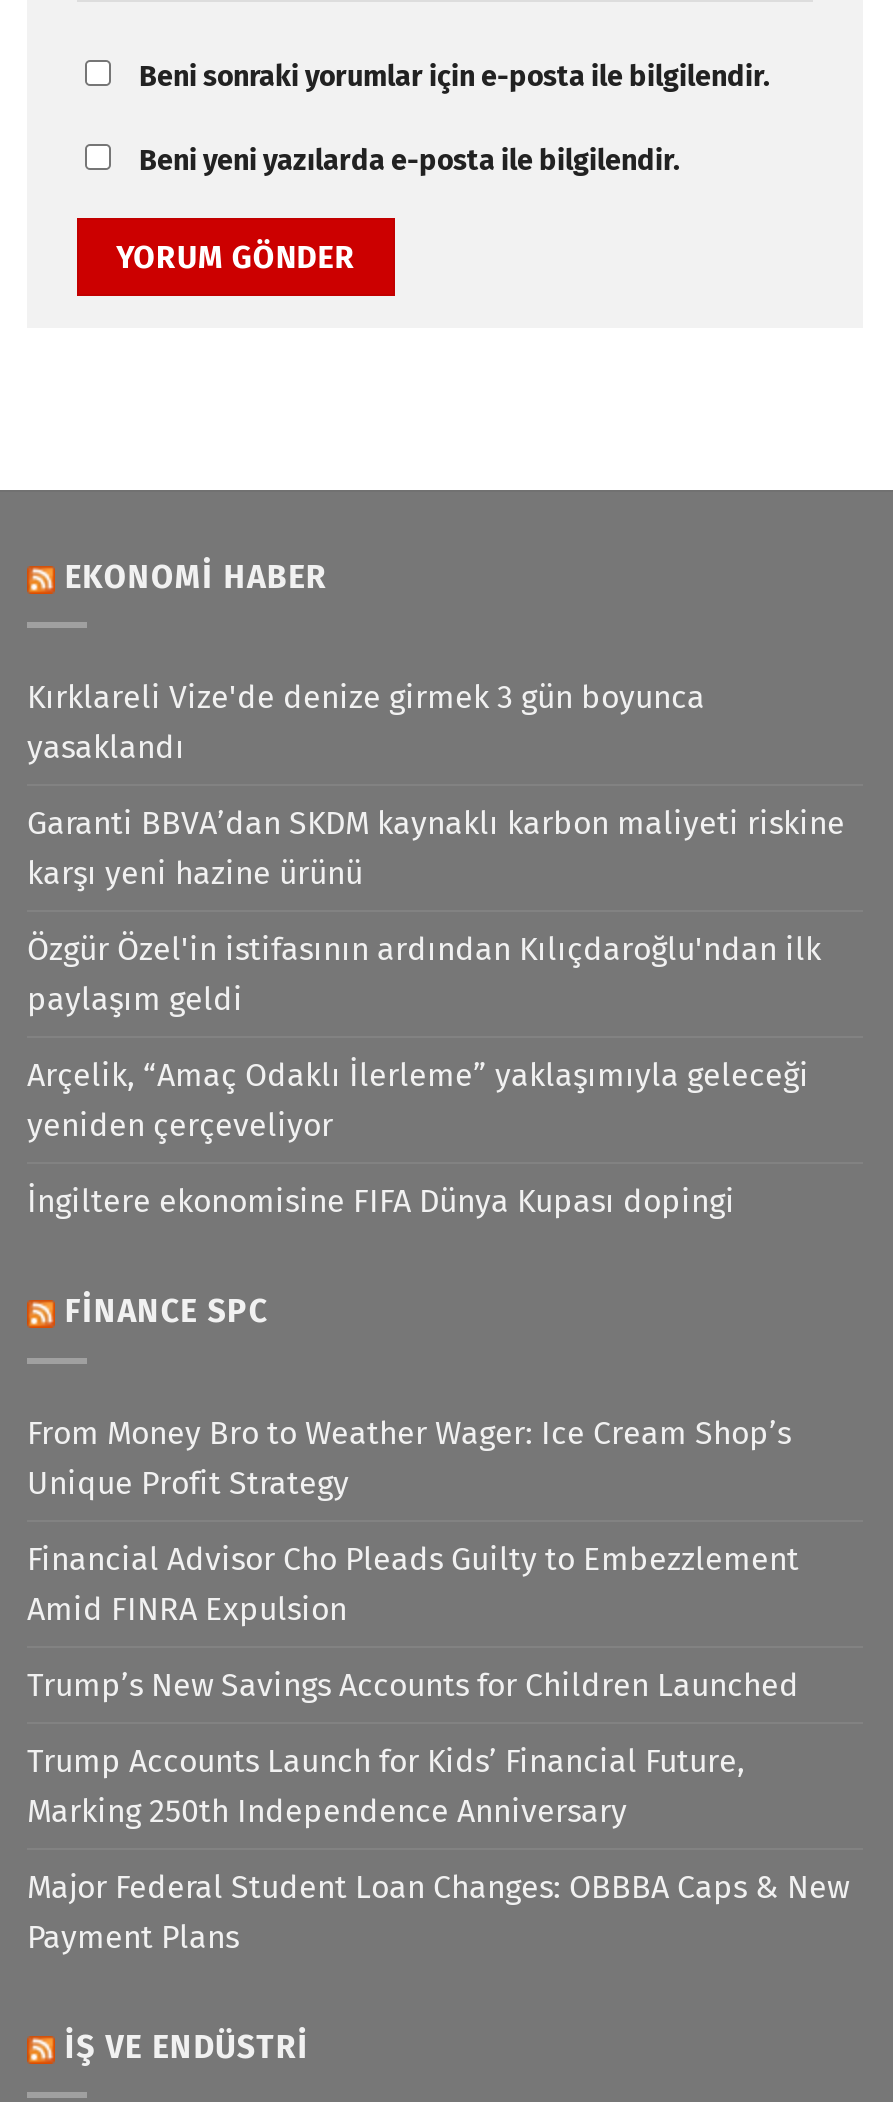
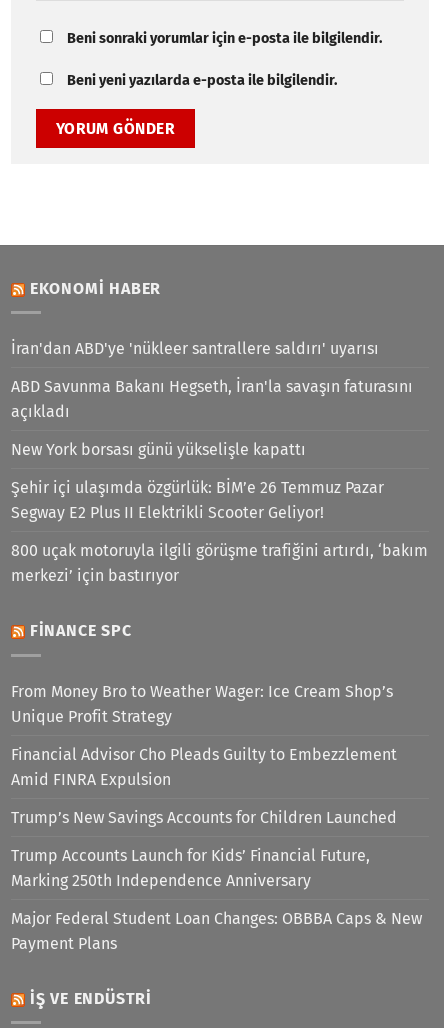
- Kırklareli Vize'de denize girmek 3 gün boyunca
- yasaklandı
+ İran'dan ABD'ye 'nükleer santrallere saldırı' uyarısı

- Garanti BBVA’dan SKDM kaynaklı karbon maliyeti riskine
- karşı yeni hazine ürünü
+ ABD Savunma Bakanı Hegseth, İran'la savaşın faturasını
+ açıkladı

- Özgür Özel'in istifasının ardından Kılıçdaroğlu'ndan ilk
- paylaşım geldi
+ New York borsası günü yükselişle kapattı

- Arçelik, “Amaç Odaklı İlerleme” yaklaşımıyla geleceği
- yeniden çerçeveliyor
+ Şehir içi ulaşımda özgürlük: BİM’e 26 Temmuz Pazar
+ Segway E2 Plus II Elektrikli Scooter Geliyor!

- İngiltere ekonomisine FIFA Dünya Kupası dopingi
+ 800 uçak motoruyla ilgili görüşme trafiğini artırdı, ‘bakım
+ merkezi’ için bastırıyor
